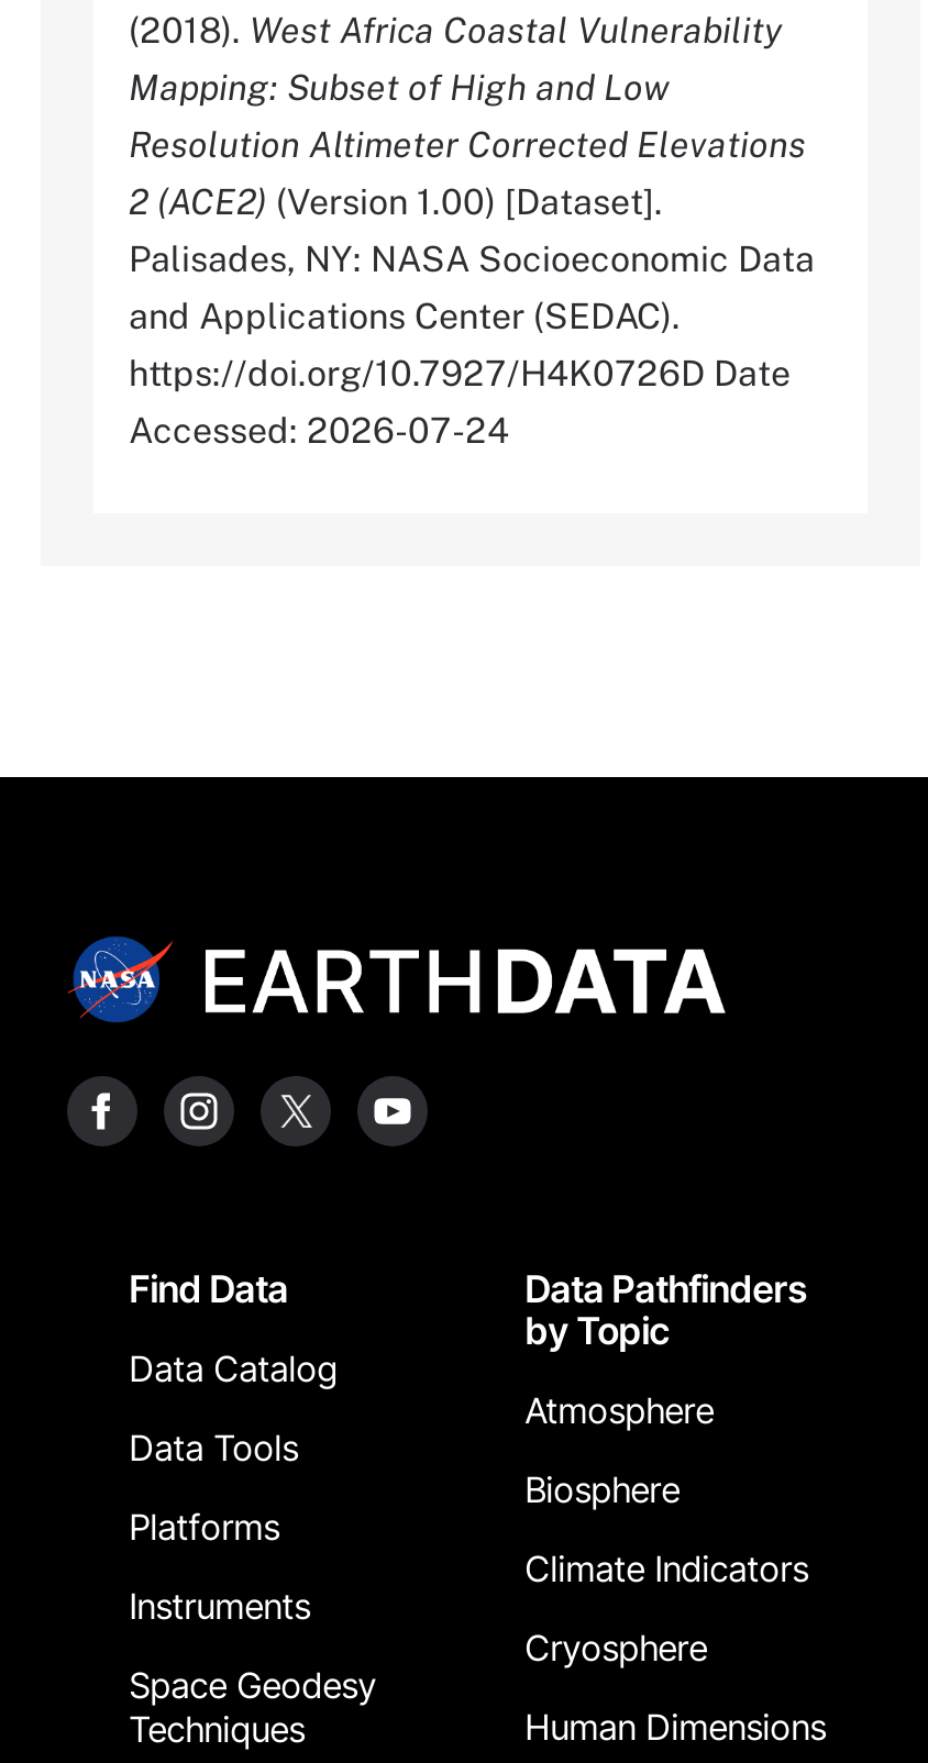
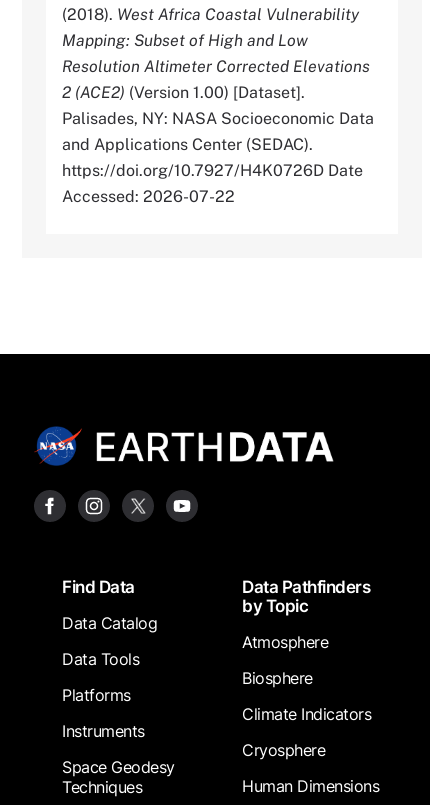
- Accessed: 2026-07-24
+ Accessed: 2026-07-22
